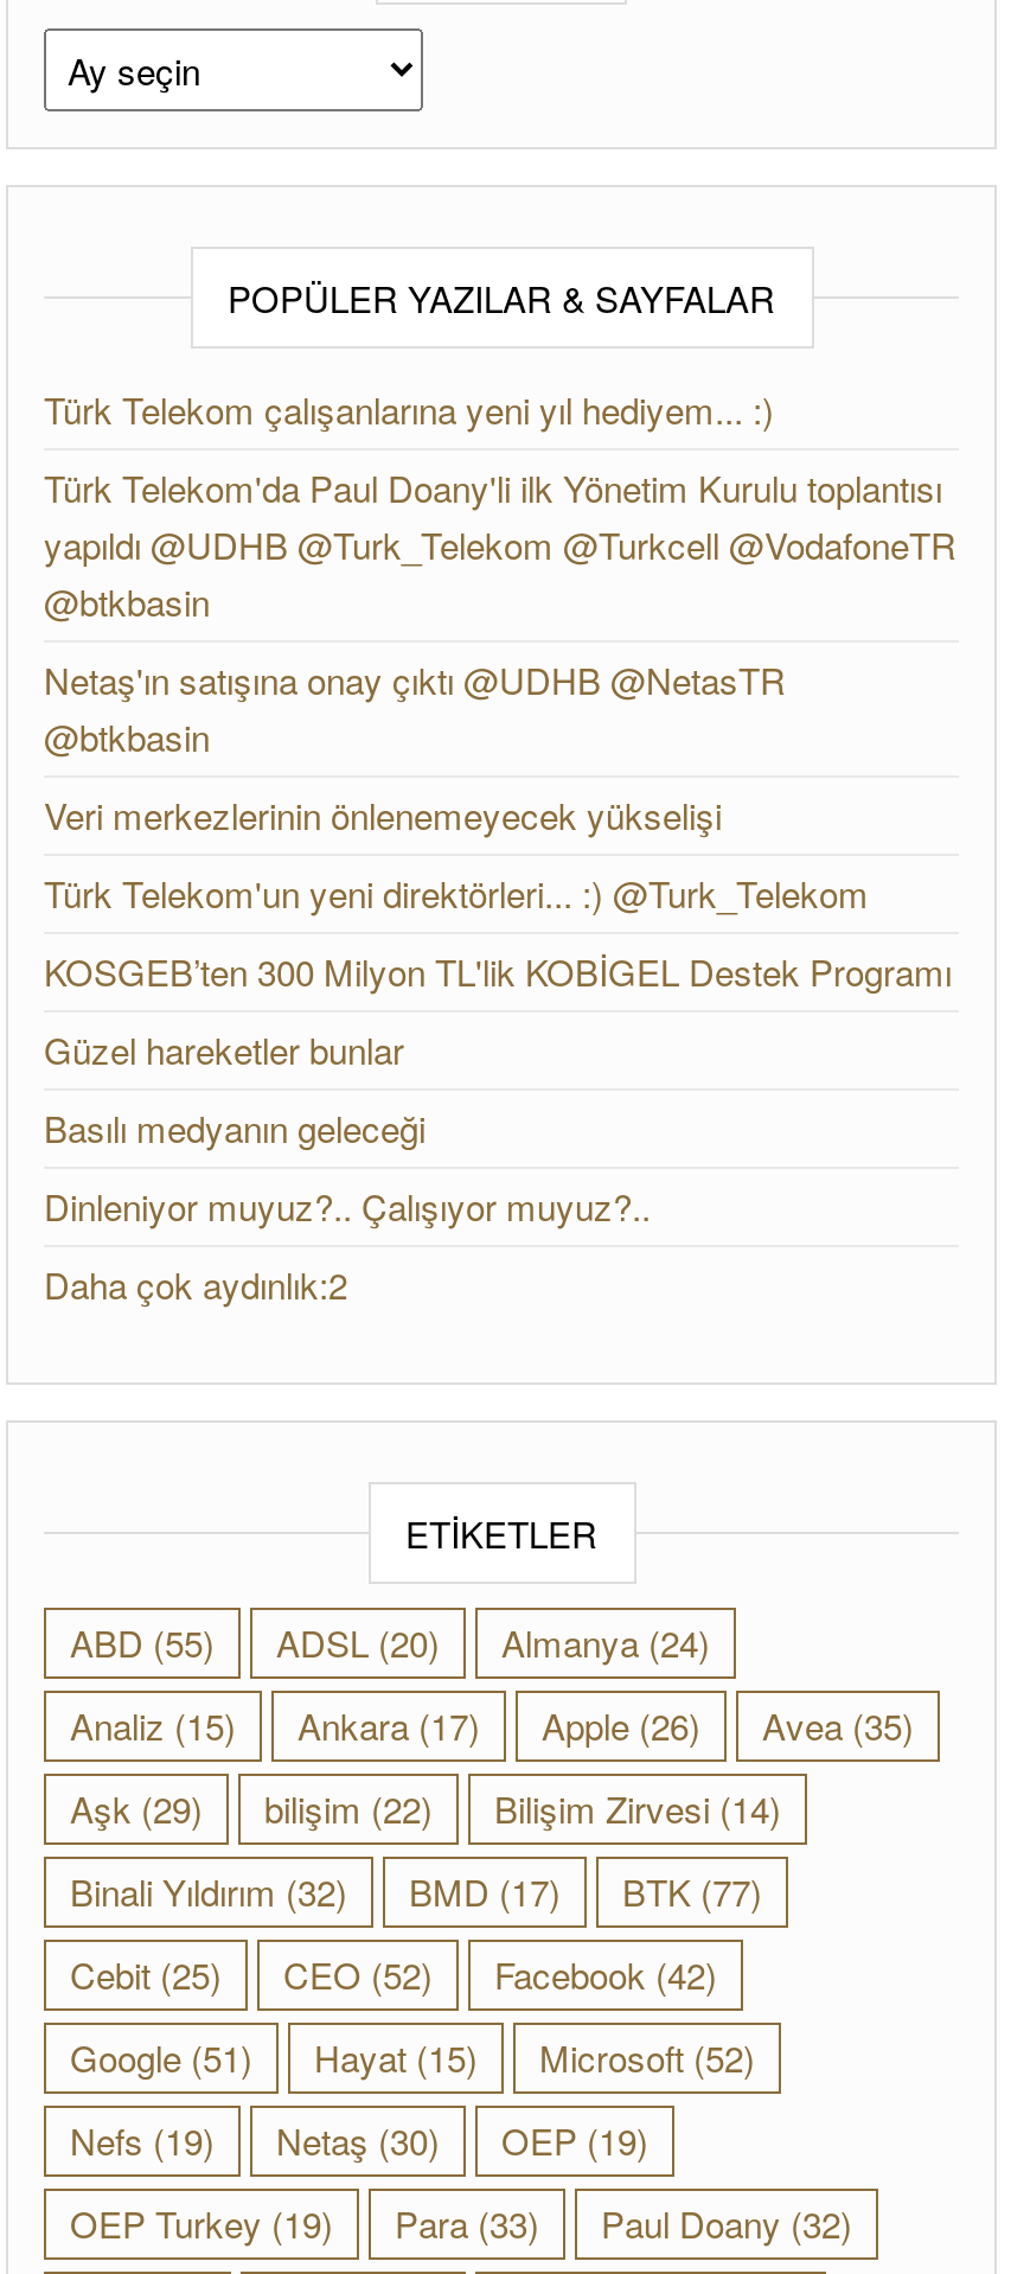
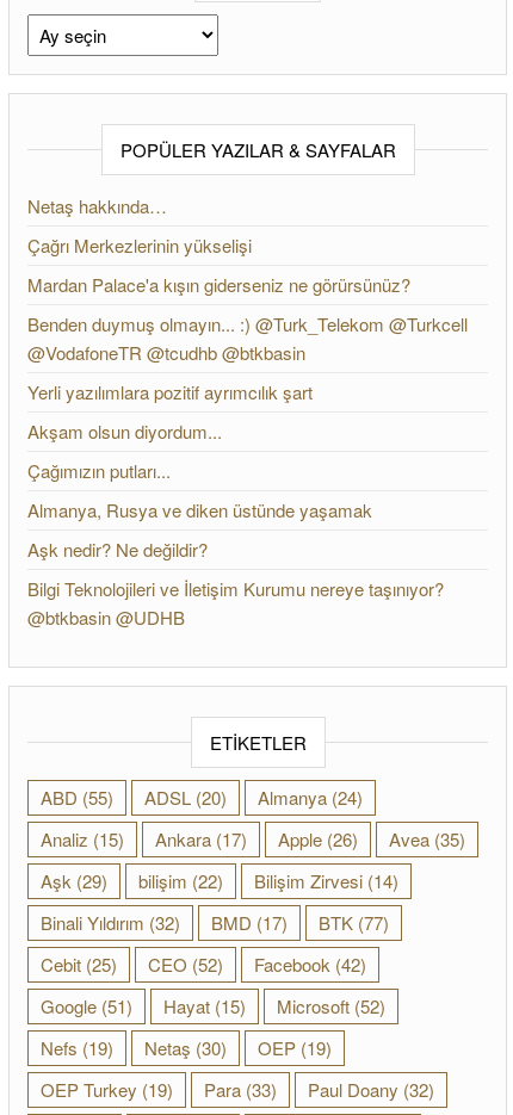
- Türk Telekom çalışanlarına yeni yıl hediyem... :)
+ Netaş hakkında…

- Türk Telekom'da Paul Doany'li ilk Yönetim Kurulu toplantısı
- yapıldı @UDHB @Turk_Telekom @Turkcell @VodafoneTR
- @btkbasin
+ Çağrı Merkezlerinin yükselişi

- Netaş'ın satışına onay çıktı @UDHB @NetasTR
- @btkbasin
+ Mardan Palace'a kışın giderseniz ne görürsünüz?

- Veri merkezlerinin önlenemeyecek yükselişi
+ Benden duymuş olmayın... :) @Turk_Telekom @Turkcell
+ @VodafoneTR @tcudhb @btkbasin

- Türk Telekom'un yeni direktörleri... :) @Turk_Telekom
+ Yerli yazılımlara pozitif ayrımcılık şart

- KOSGEB’ten 300 Milyon TL'lik KOBİGEL Destek Programı
+ Akşam olsun diyordum...

- Güzel hareketler bunlar
+ Çağımızın putları...

- Basılı medyanın geleceği
+ Almanya, Rusya ve diken üstünde yaşamak

- Dinleniyor muyuz?.. Çalışıyor muyuz?..
+ Aşk nedir? Ne değildir?

- Daha çok aydınlık:2
+ Bilgi Teknolojileri ve İletişim Kurumu nereye taşınıyor?
+ @btkbasin @UDHB
